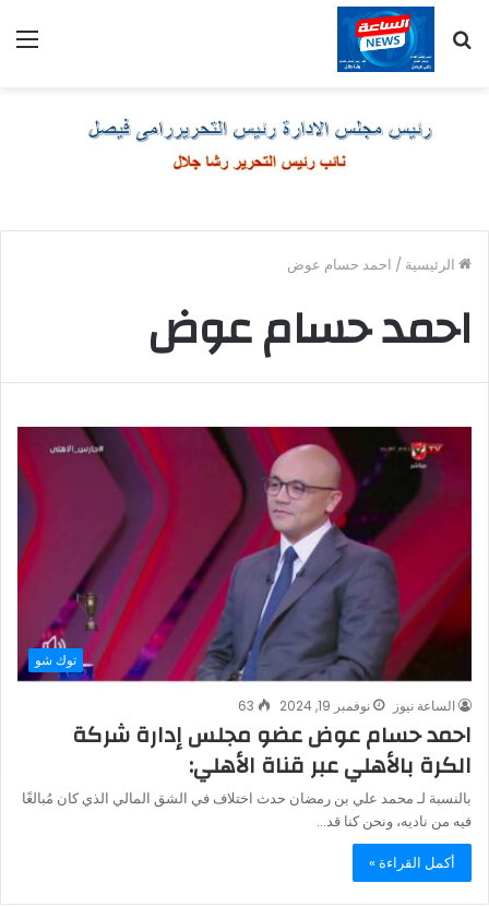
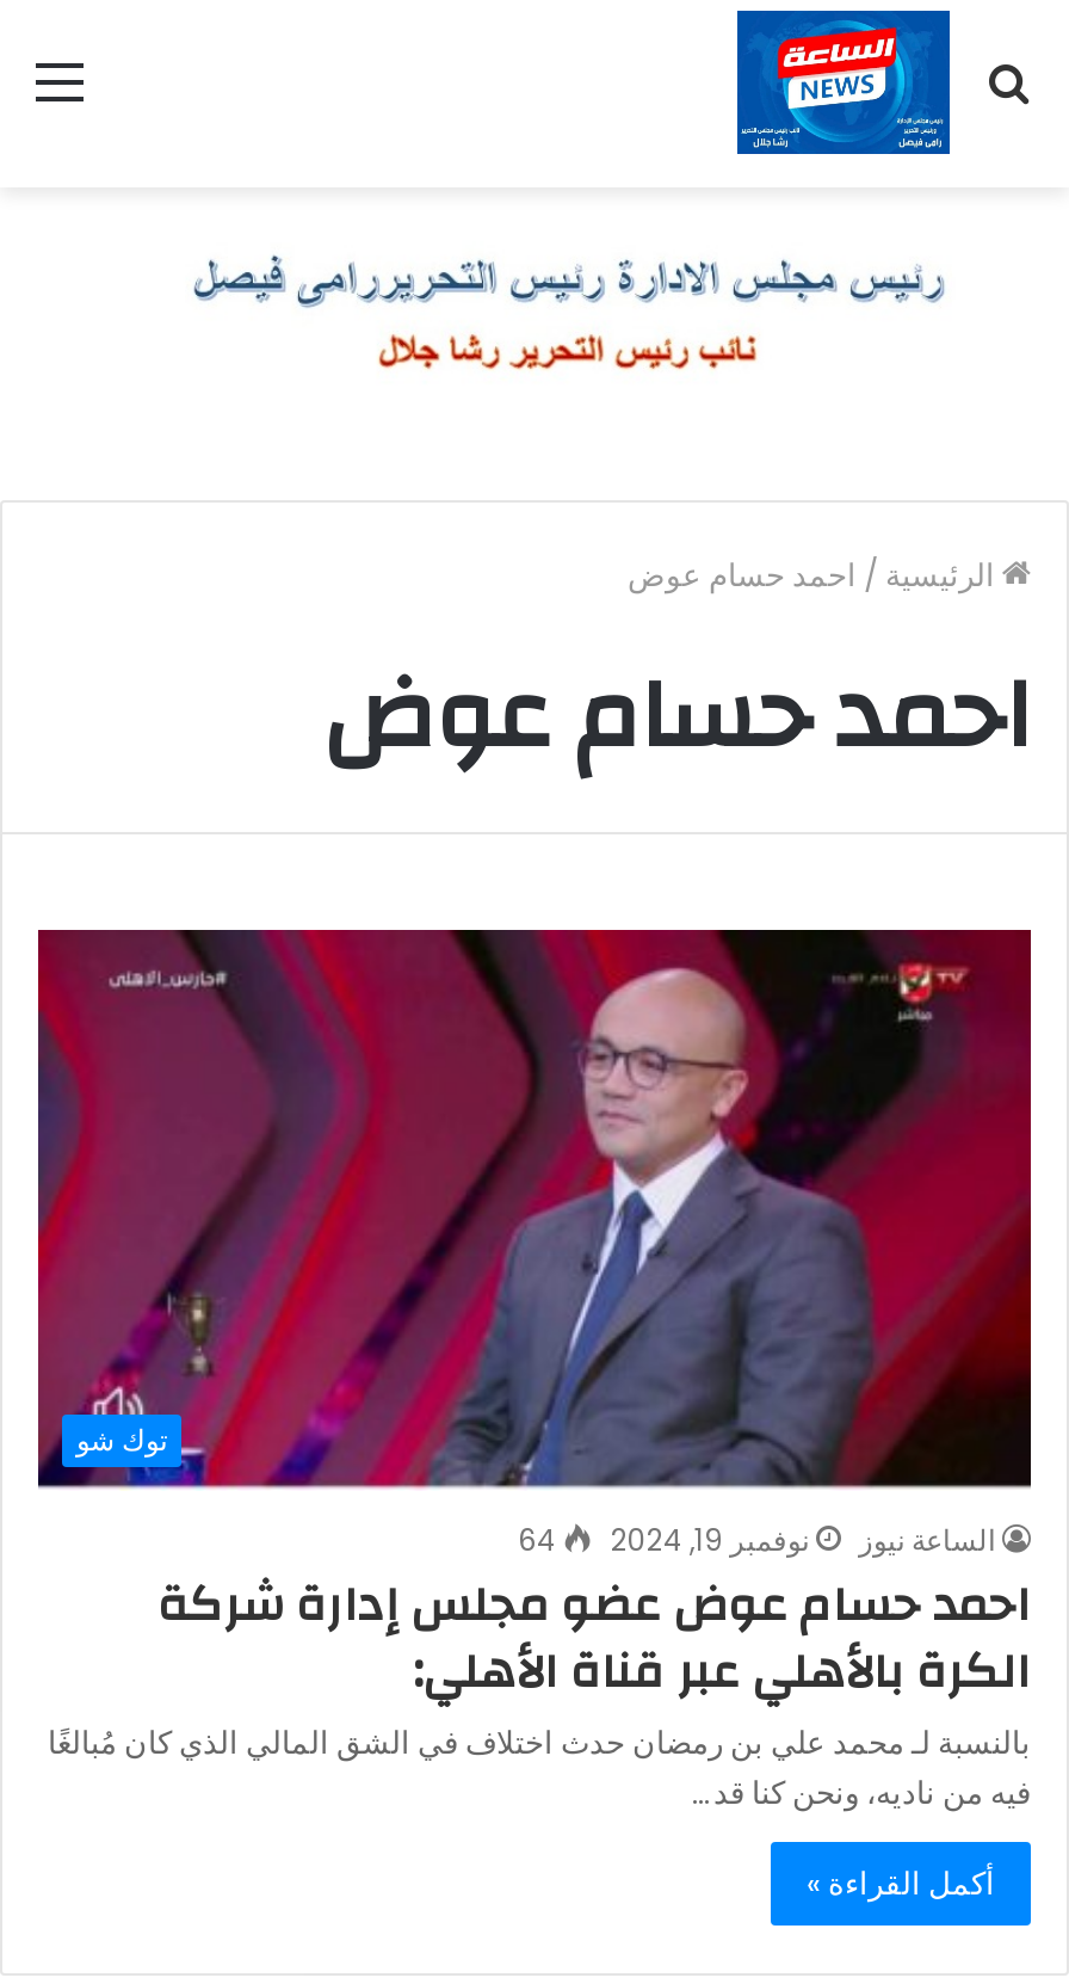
- 63
+ 64
